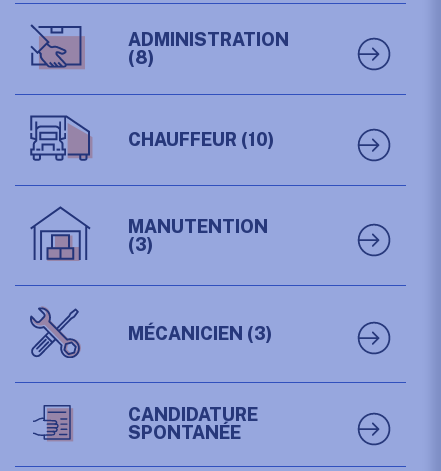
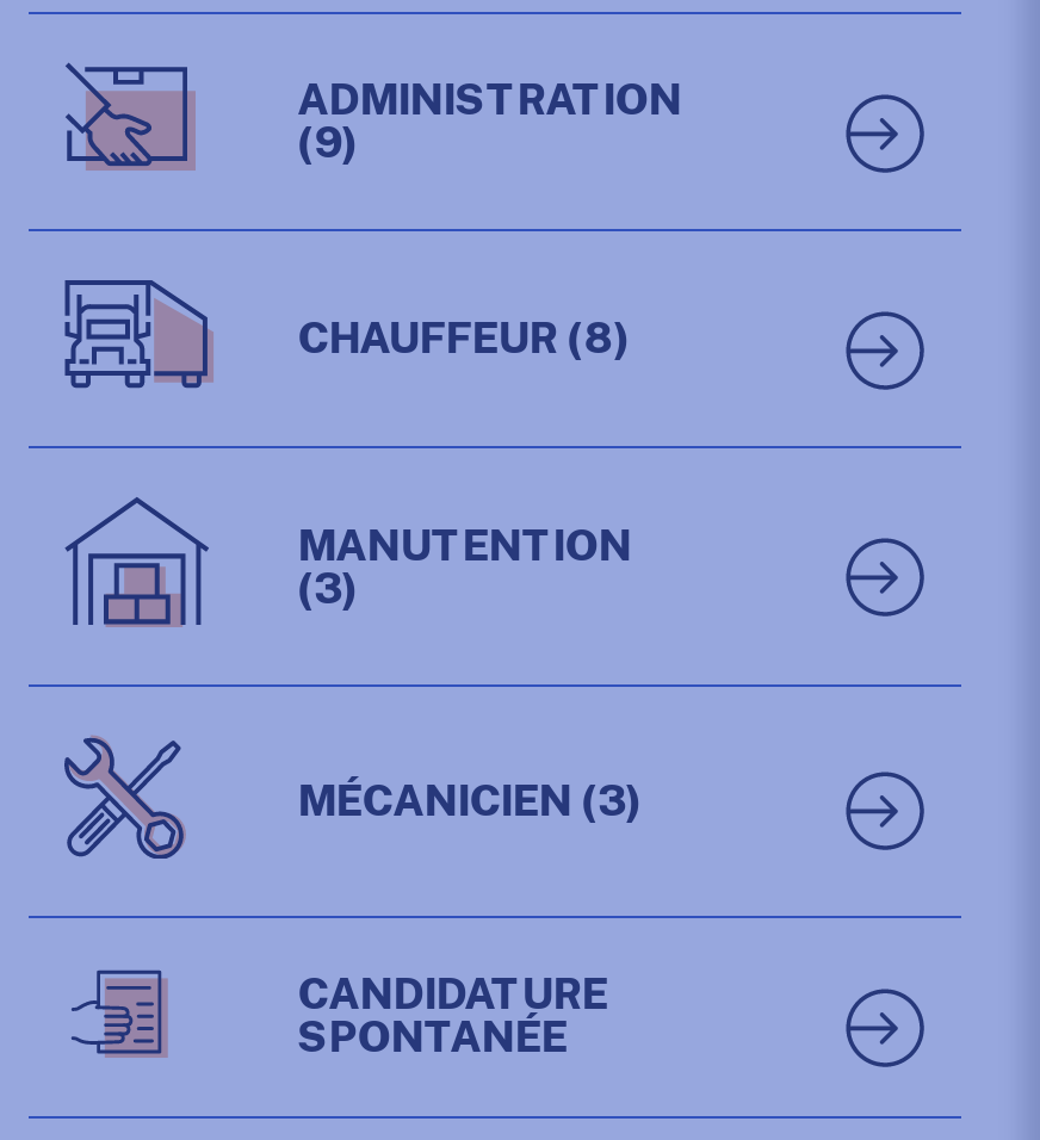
- (8)
+ (9)

- CHAUFFEUR (10)
+ CHAUFFEUR (8)
